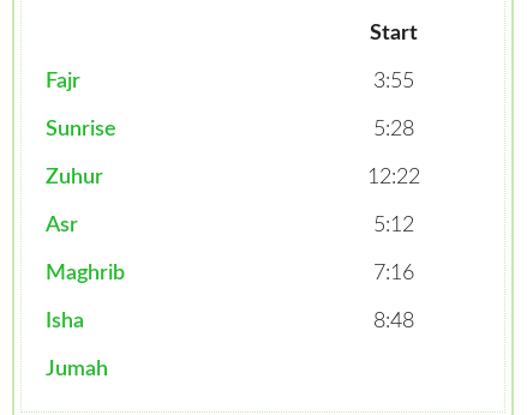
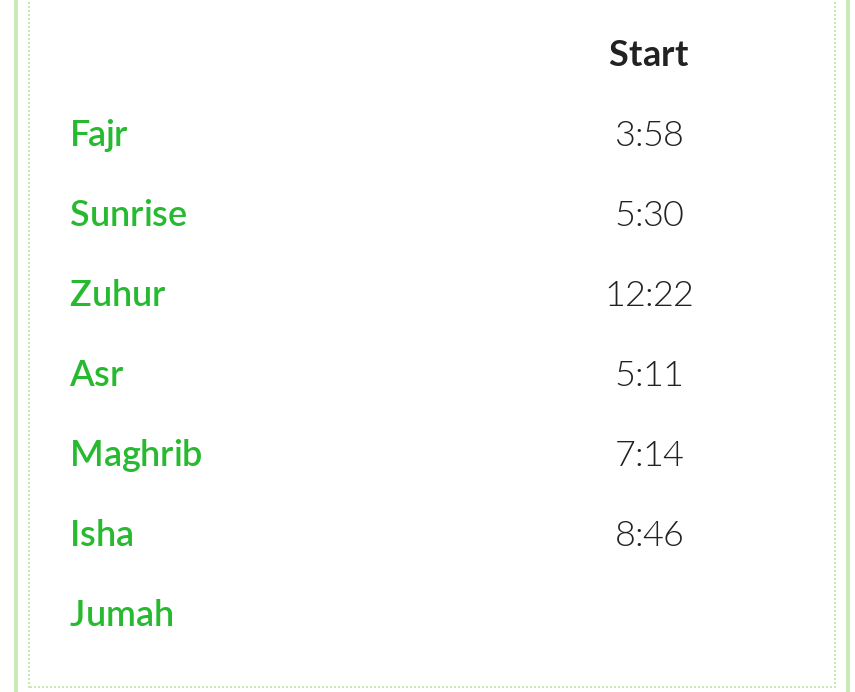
- 3:55
+ 3:58

- 5:28
+ 5:30

- 5:12
+ 5:11

- 7:16
+ 7:14

- 8:48
+ 8:46
